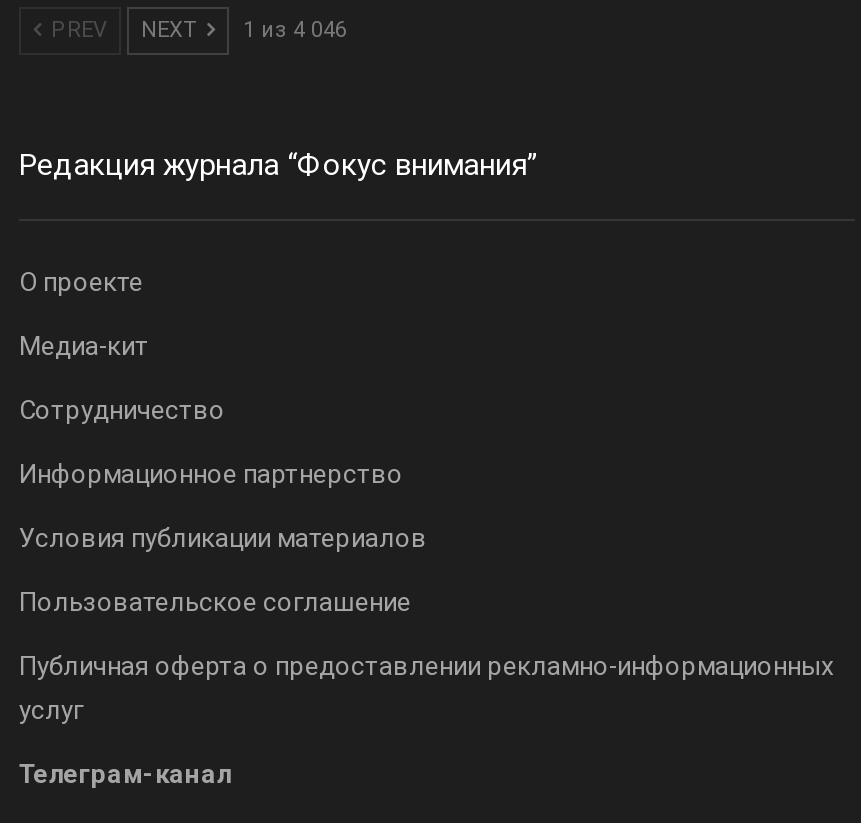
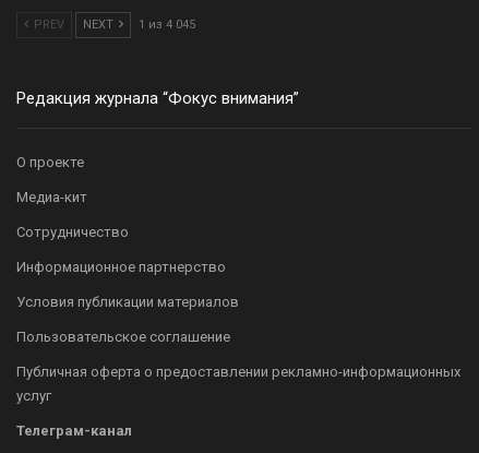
- PREV NEXT 1 из 4 046
+ PREV NEXT 1 из 4 045
